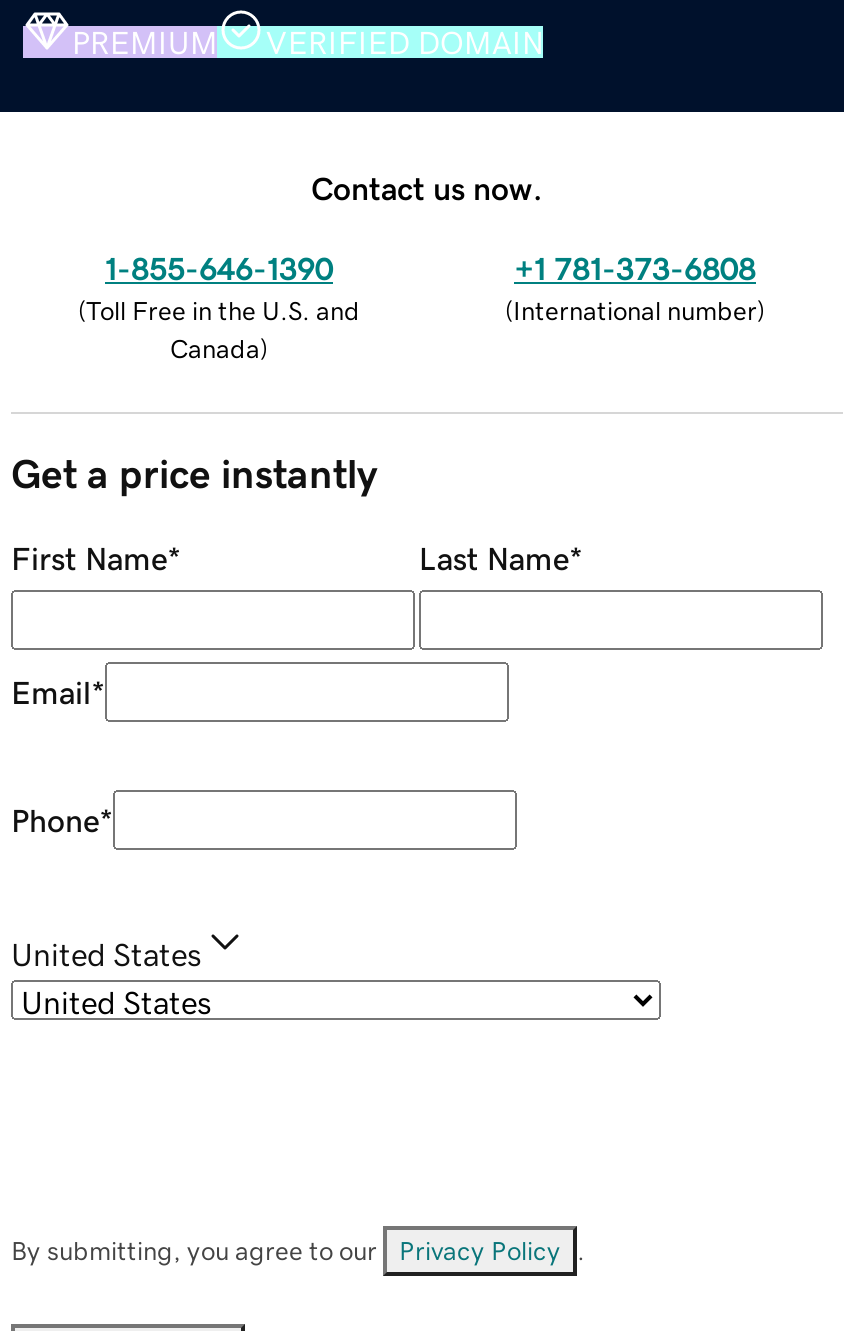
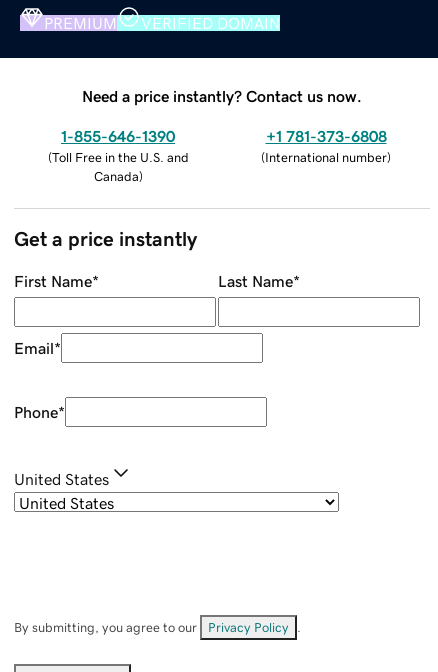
- Contact us now.
+ Need a price instantly? Contact us now.
